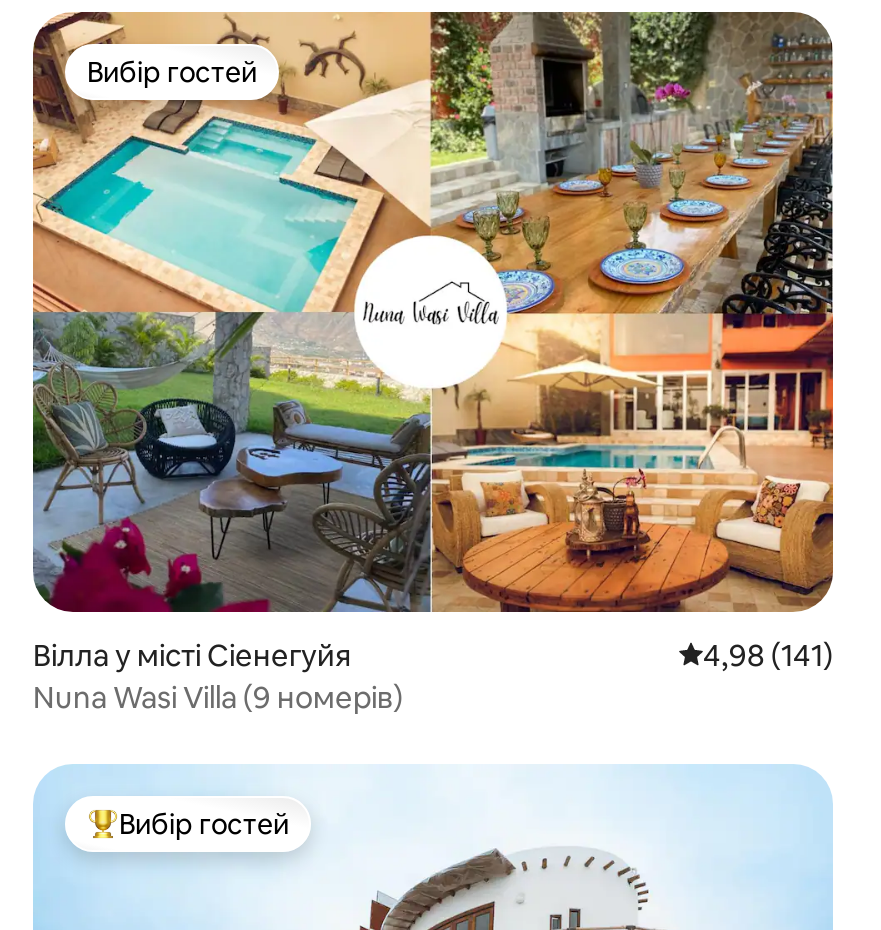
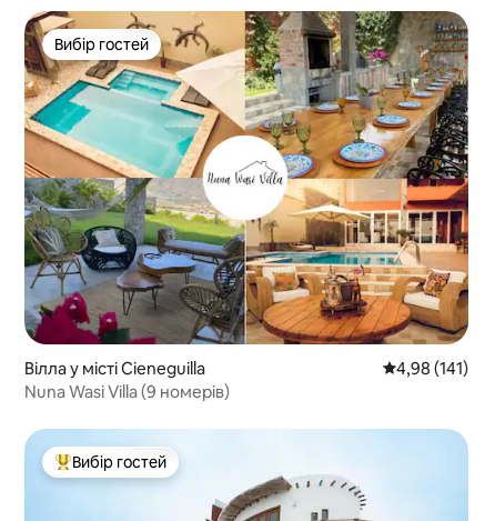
- Вілла у місті Сіенегуйя
+ Вілла у місті Cieneguilla
